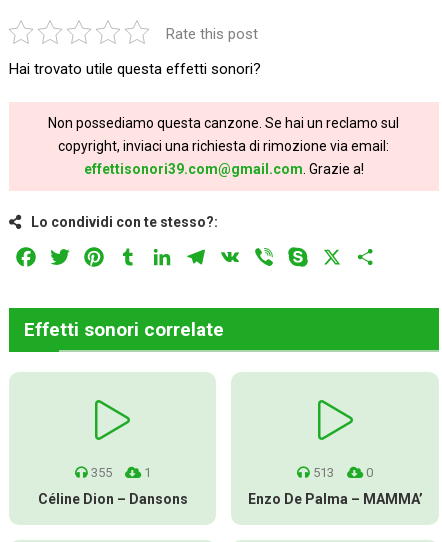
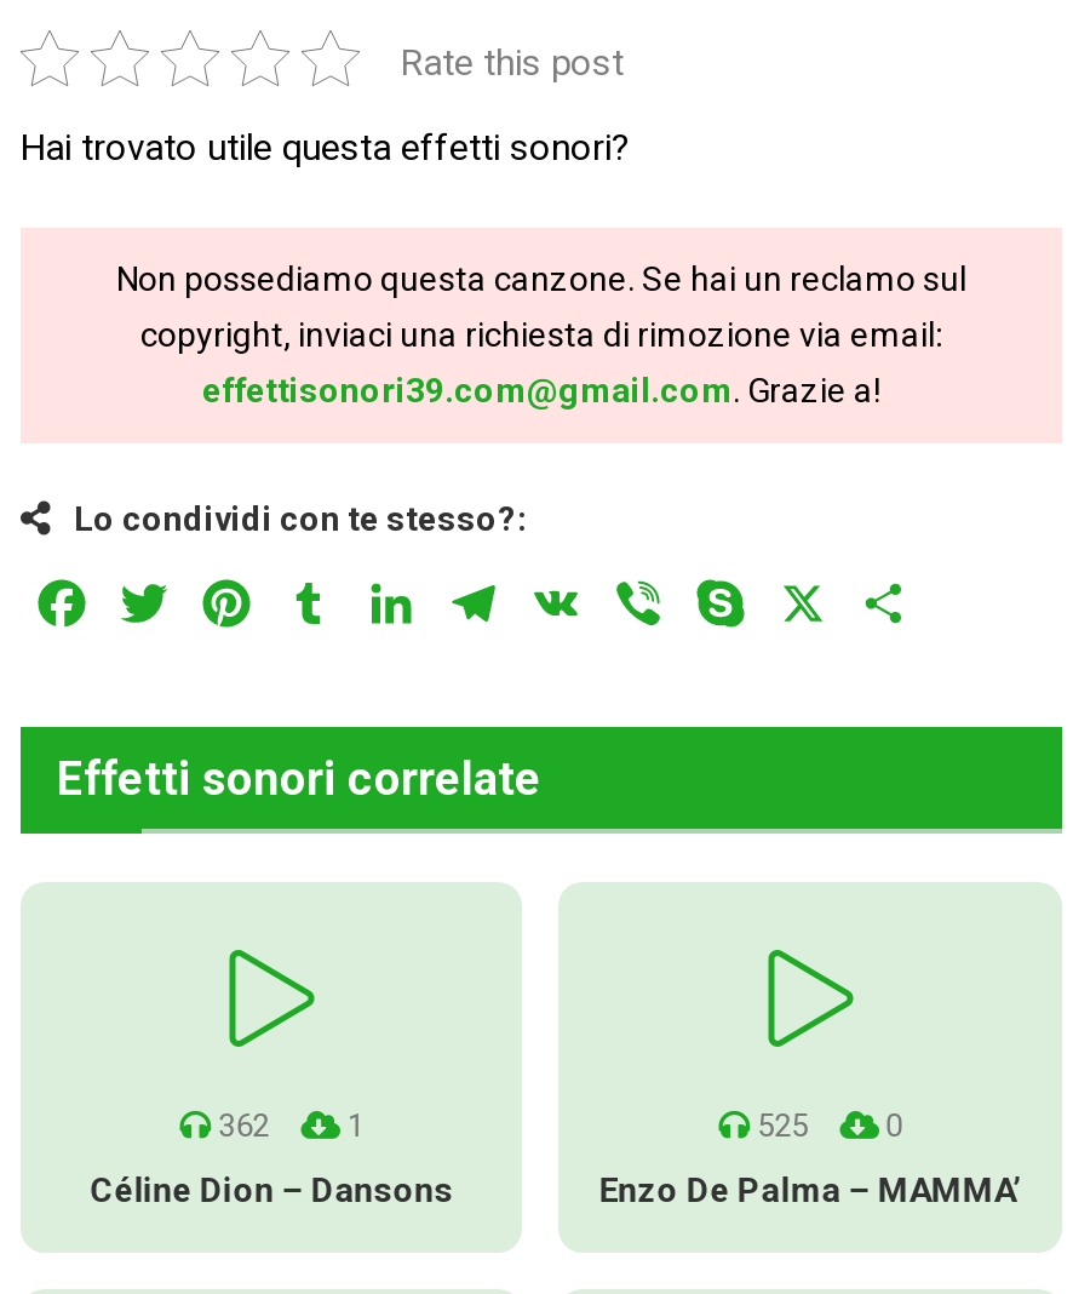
- 355 1
+ 362 1

- 513 0
+ 525 0
